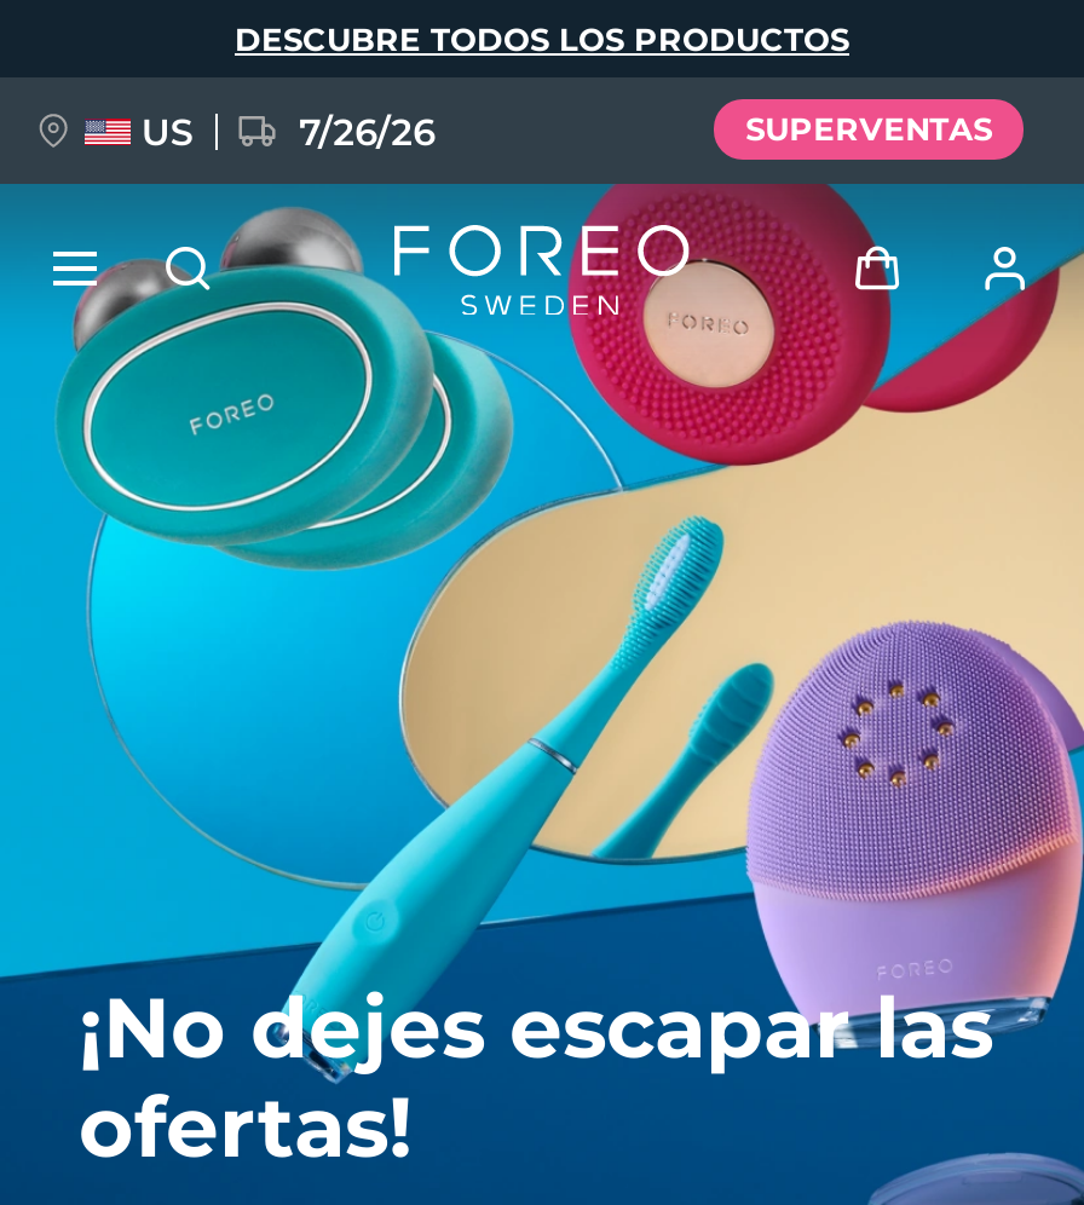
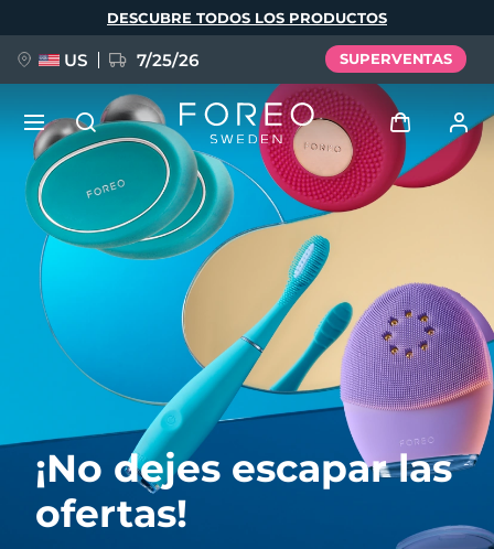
- 7/26/26
+ 7/25/26
